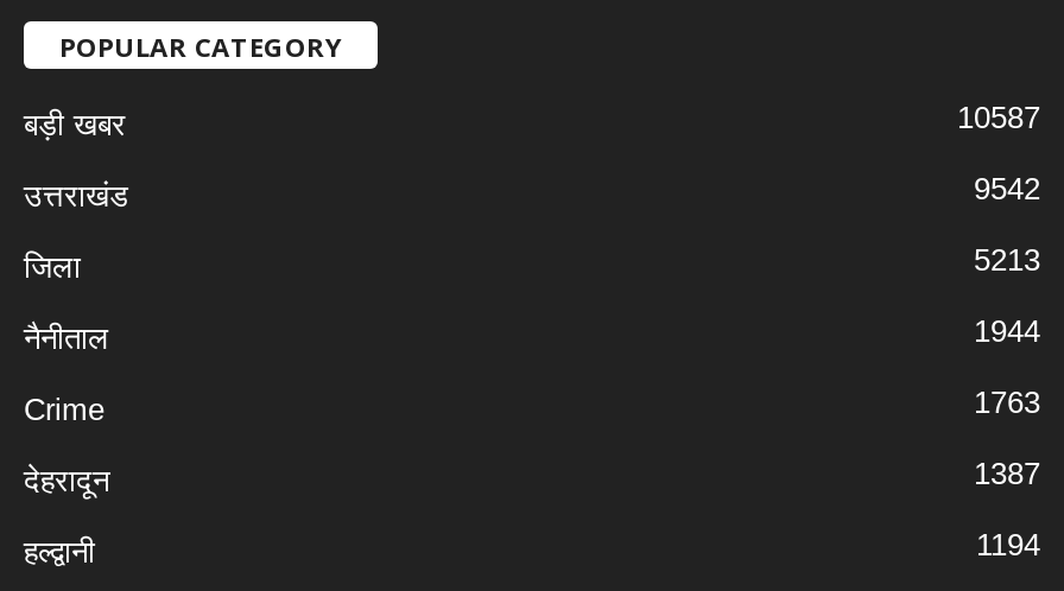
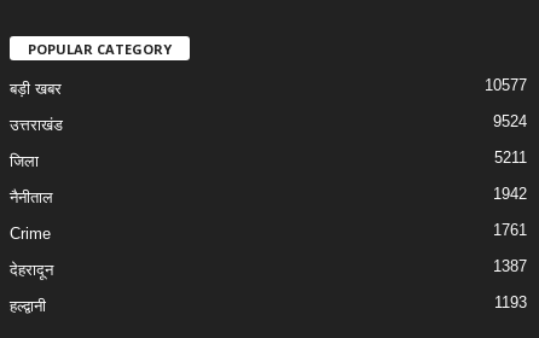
- 10587
+ 10577

- 9542
+ 9524

- 5213
+ 5211

- 1944
+ 1942

- 1763
+ 1761

- 1194
+ 1193
